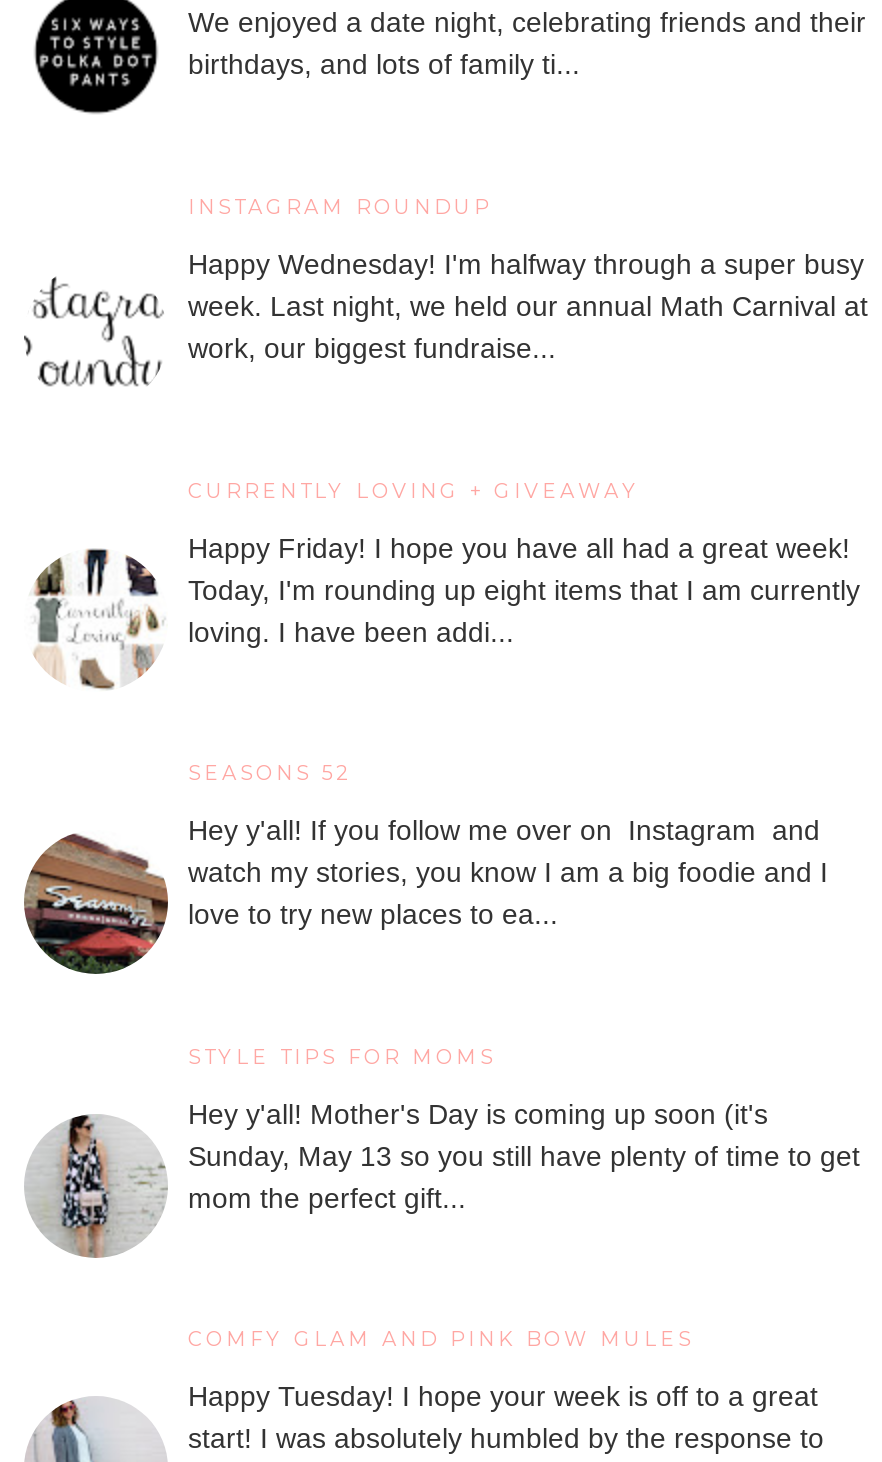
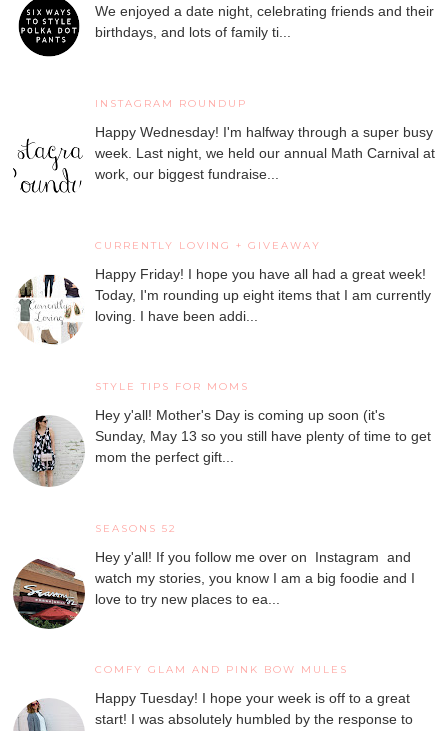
moved down: [image] | SEASONS 52 | Hey y'all! If you follow me over on Instagram and | watch my stories, you know I am a big foodie and I | love to try new places to ea...

moved up: [image] | STYLE TIPS FOR MOMS | Hey y'all! Mother's Day is coming up soon (it's | Sunday, May 13 so you still have plenty of time to get | mom the perfect gift...
